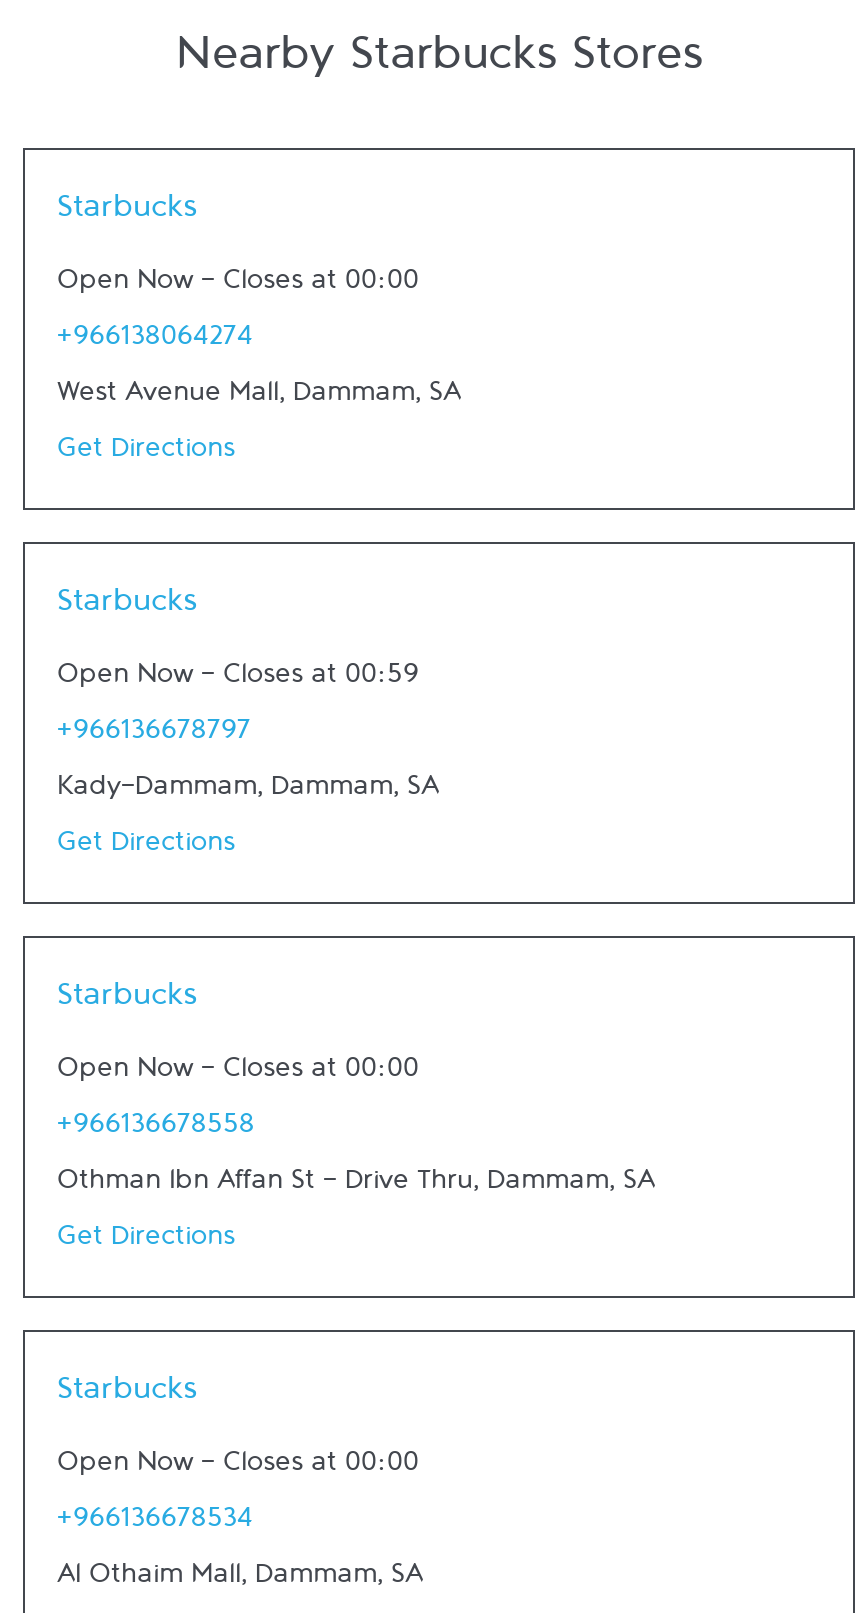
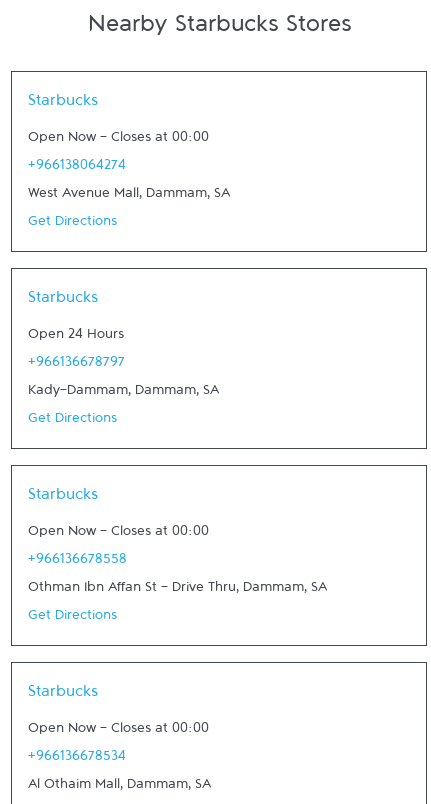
- Open Now - Closes at 00:59
+ Open 24 Hours
